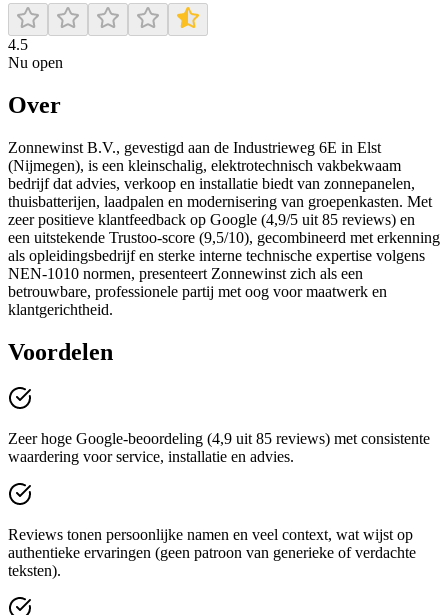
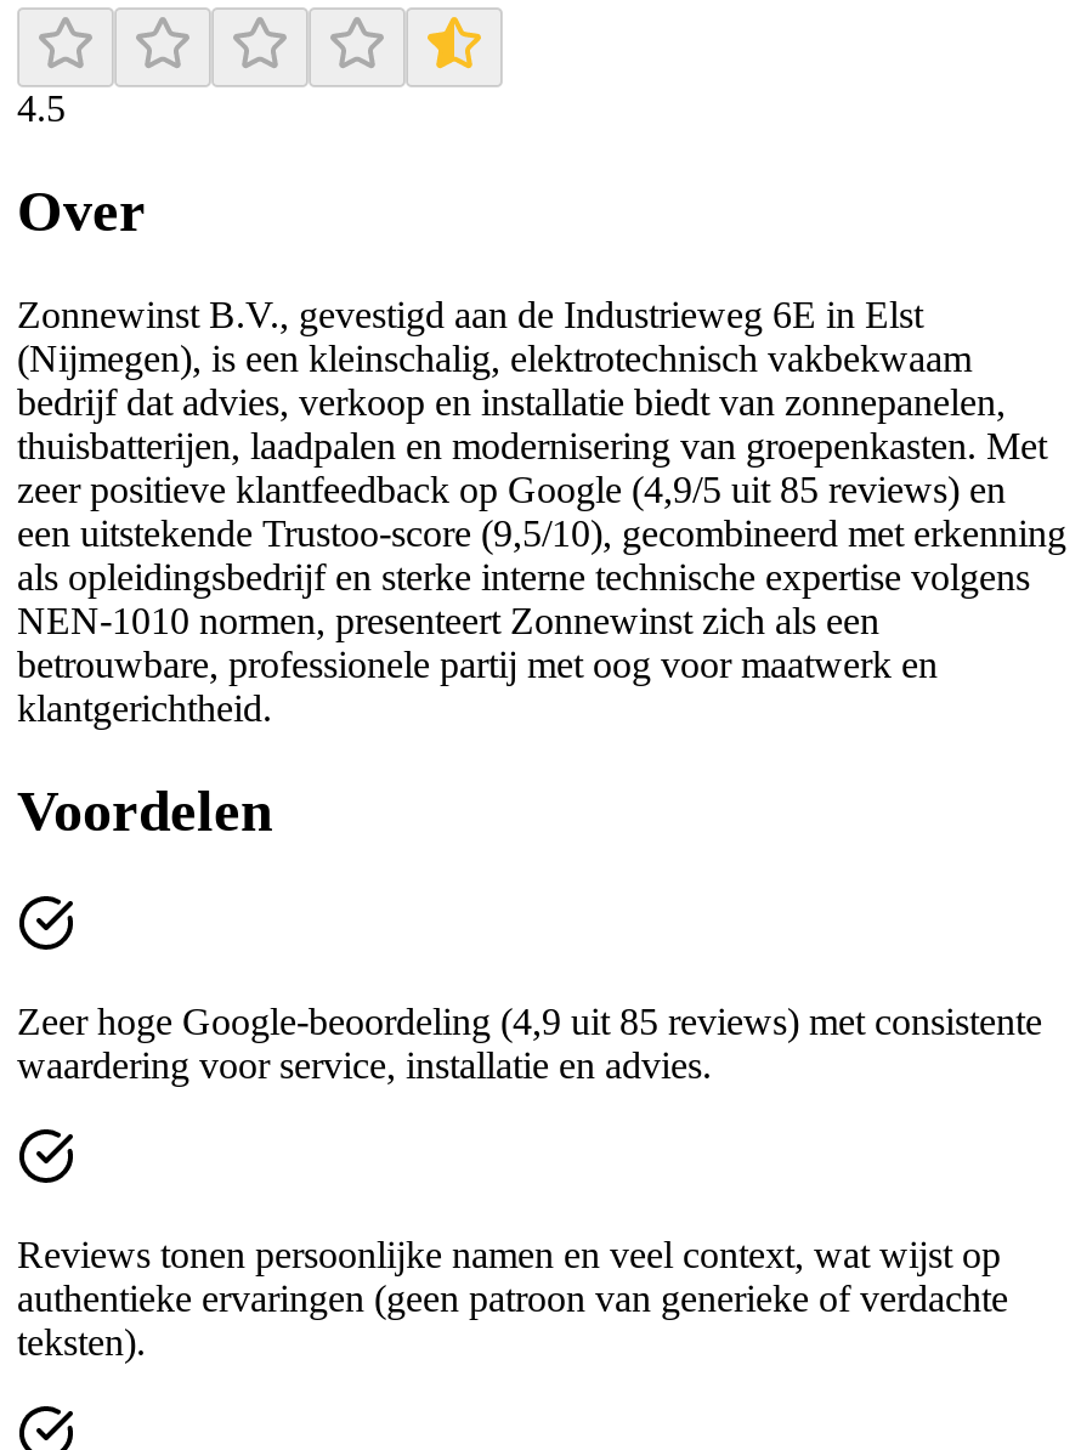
- Nu open
